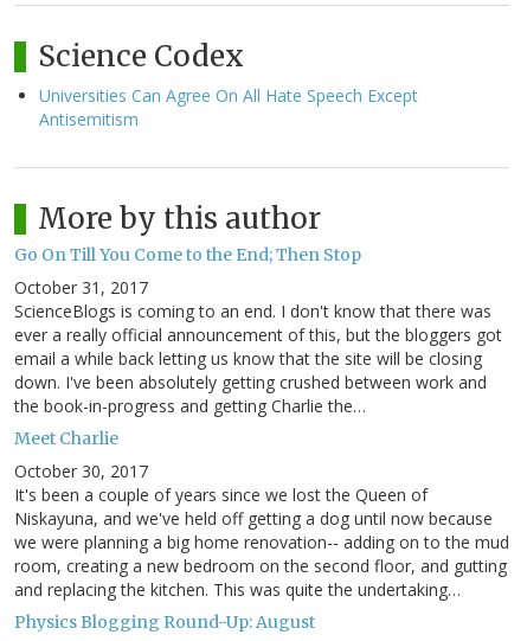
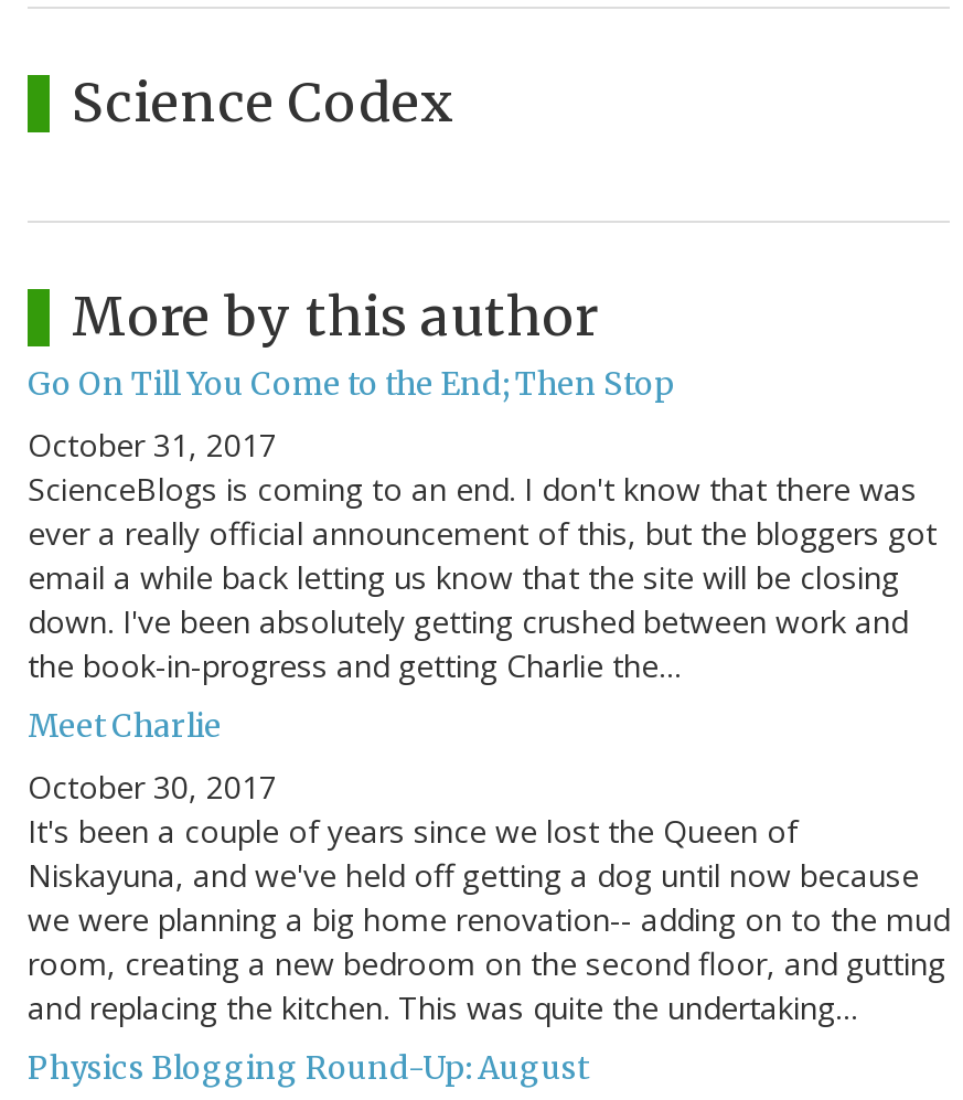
- Universities Can Agree On All Hate Speech Except
- Antisemitism
